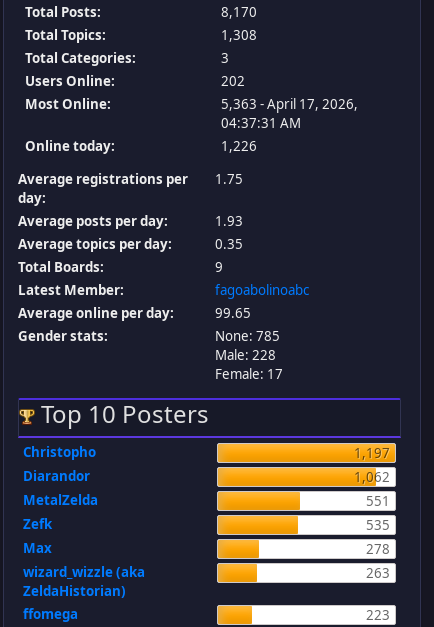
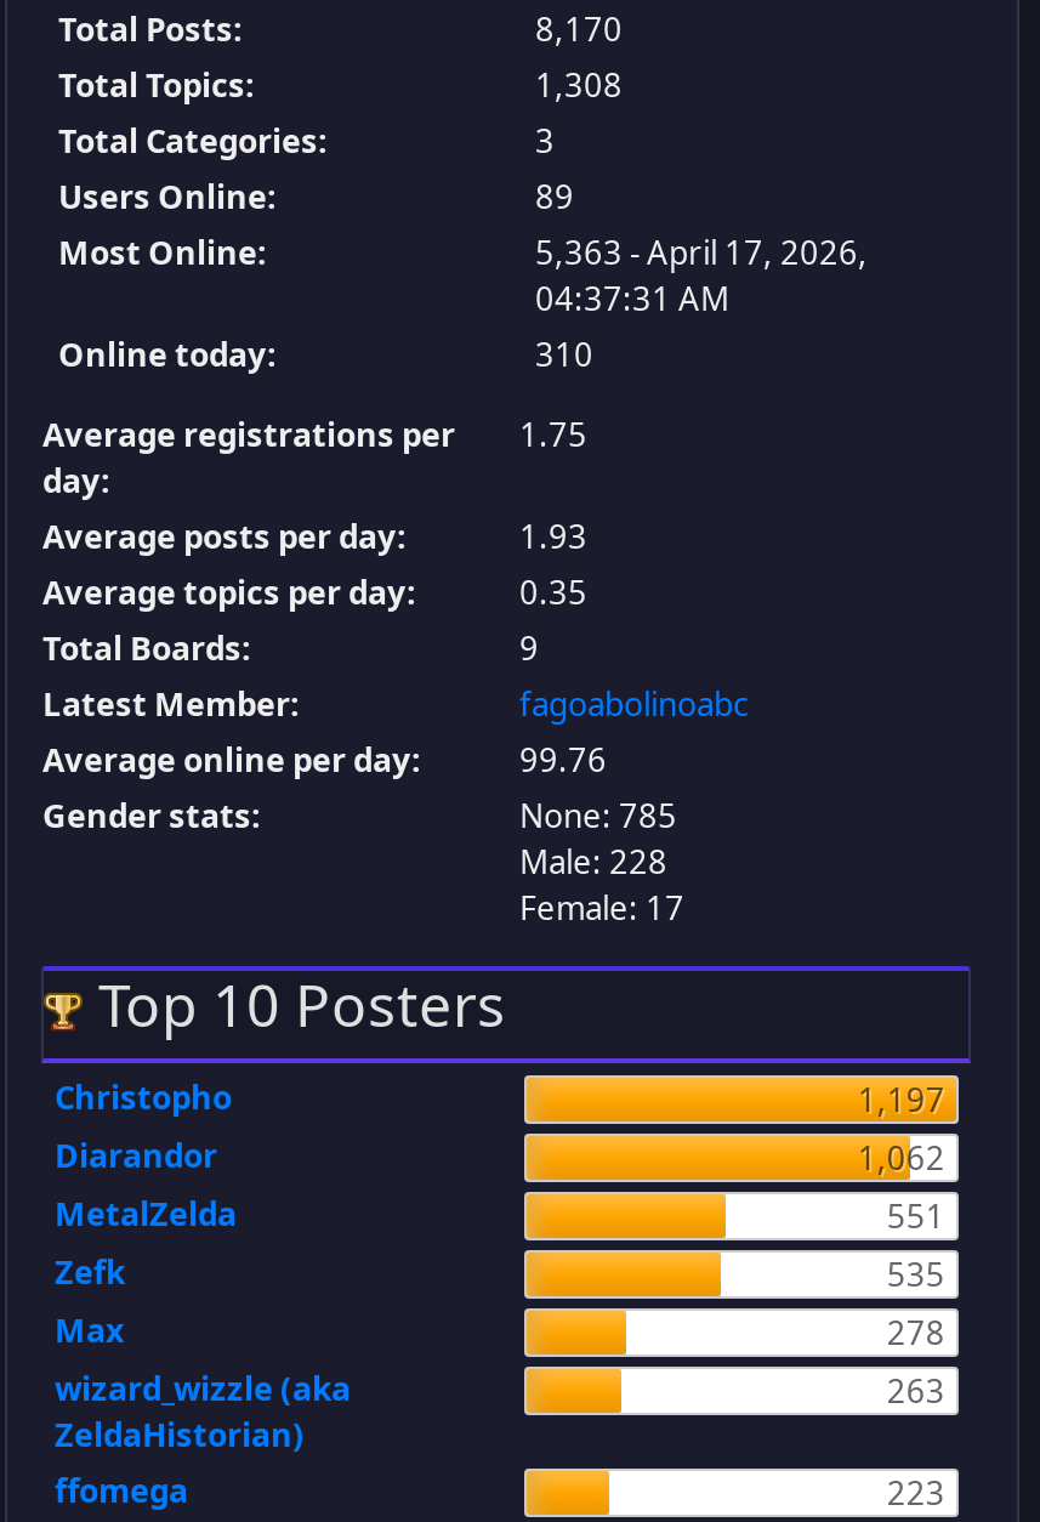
- 202
+ 89

- 1,226
+ 310

- 99.65
+ 99.76
